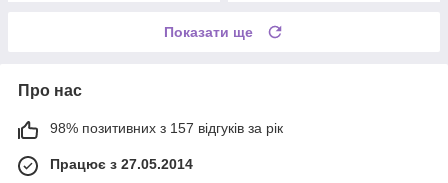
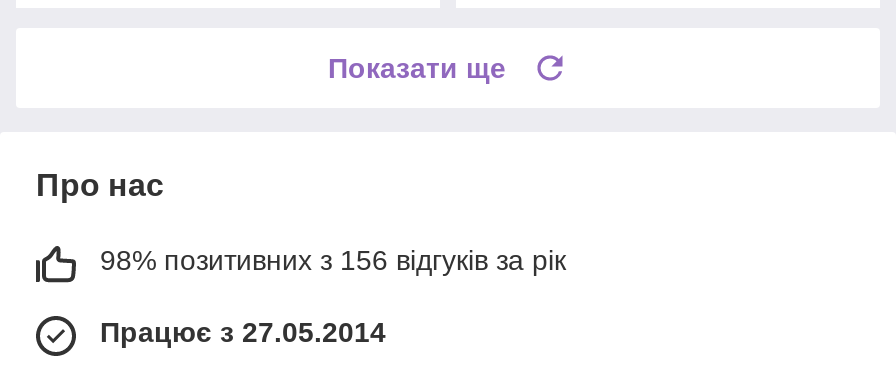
- 98% позитивних з 157 відгуків за рік
+ 98% позитивних з 156 відгуків за рік
